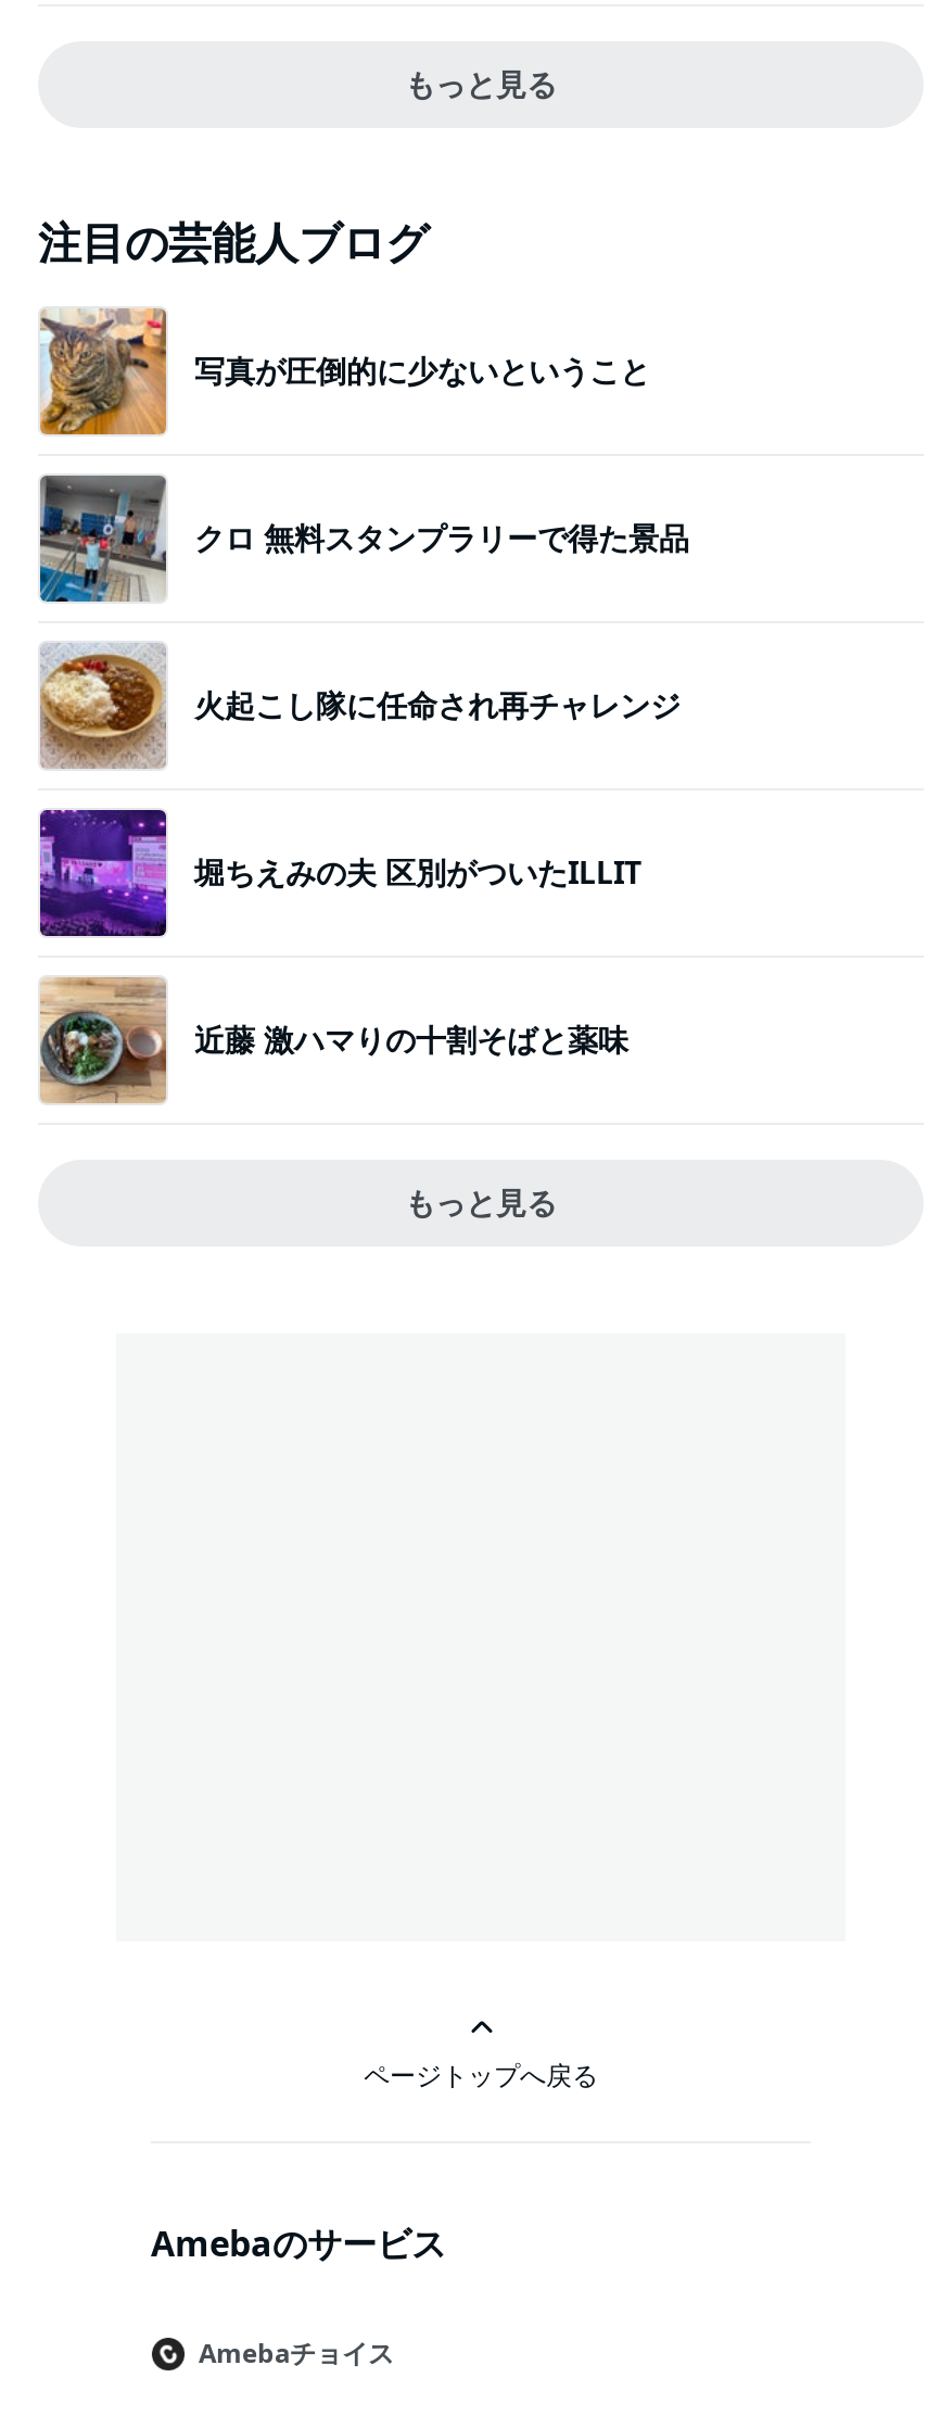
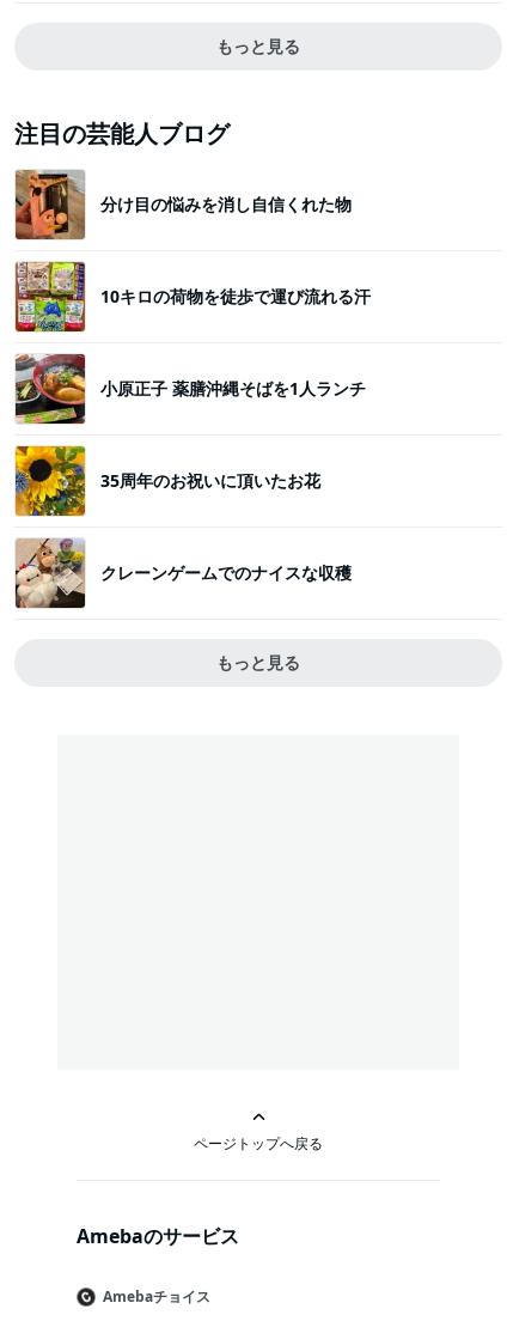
- [image]
- 写真が圧倒的に少ないということ
+ [image]
+ 分け目の悩みを消し自信くれた物

- [image]
- クロ 無料スタンプラリーで得た景品
+ [image]
+ 10キロの荷物を徒歩で運び流れる汗

- [image]
- 火起こし隊に任命され再チャレンジ
+ [image]
+ 小原正子 薬膳沖縄そばを1人ランチ

- [image]
- 堀ちえみの夫 区別がついたILLIT
+ [image]
+ 35周年のお祝いに頂いたお花

- [image]
- 近藤 激ハマりの十割そばと薬味
+ [image]
+ クレーンゲームでのナイスな収穫
